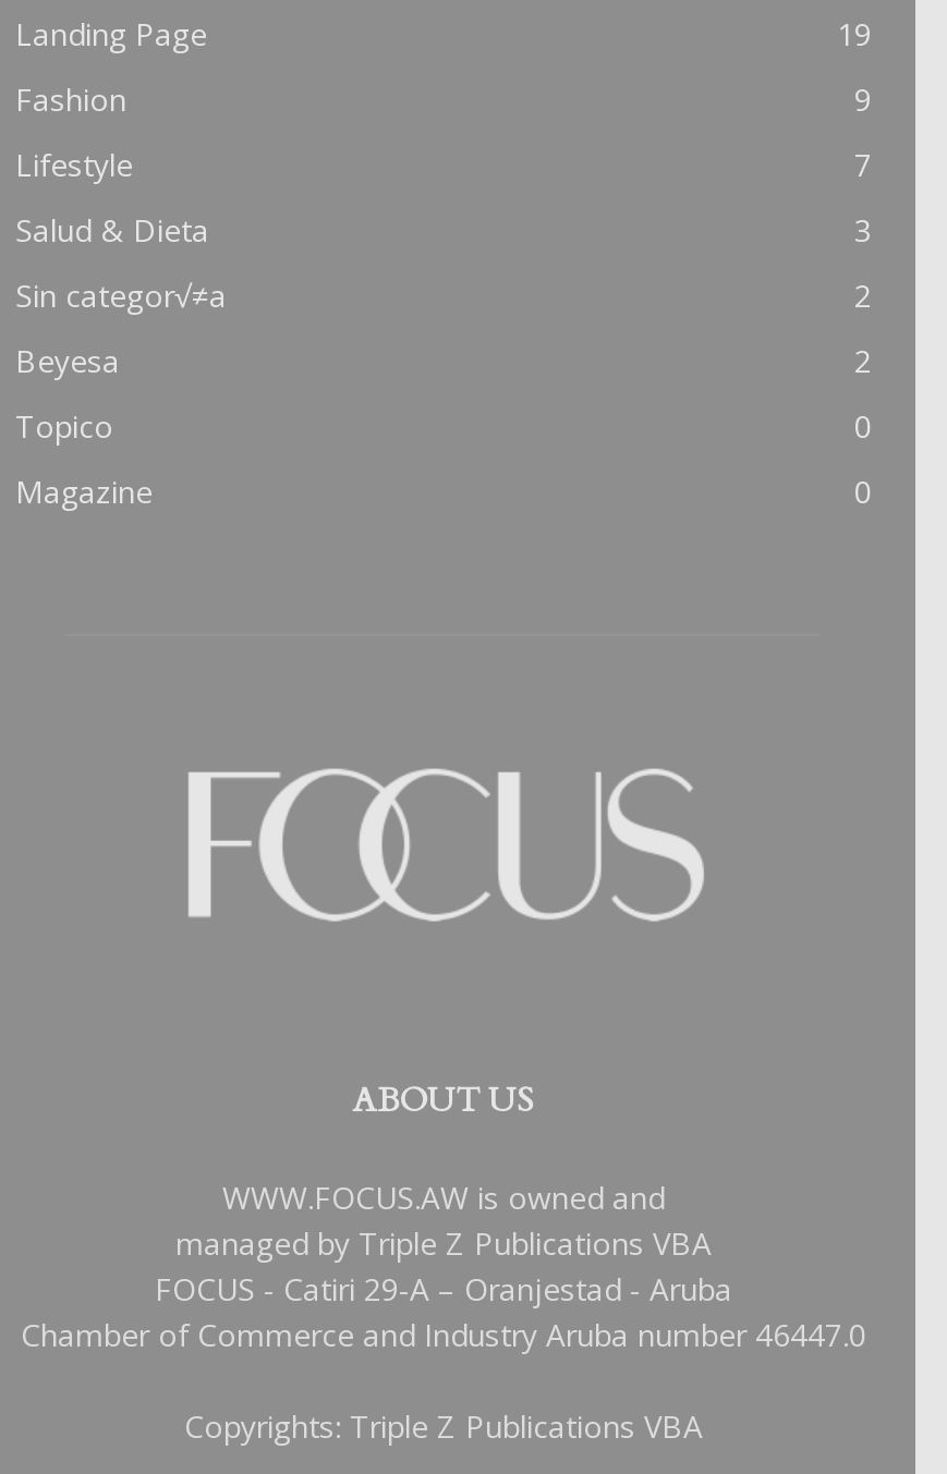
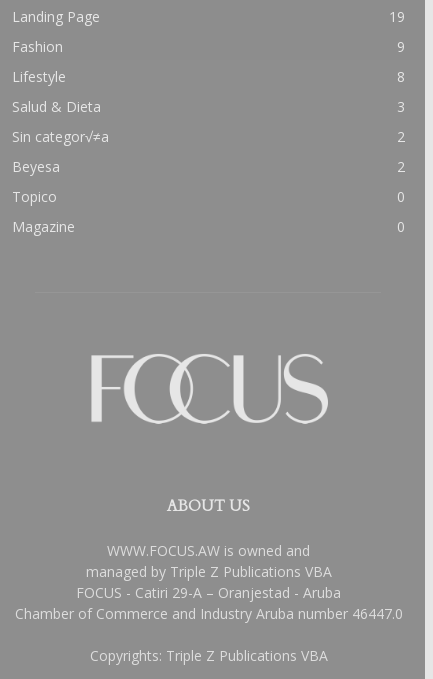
- 7
+ 8
